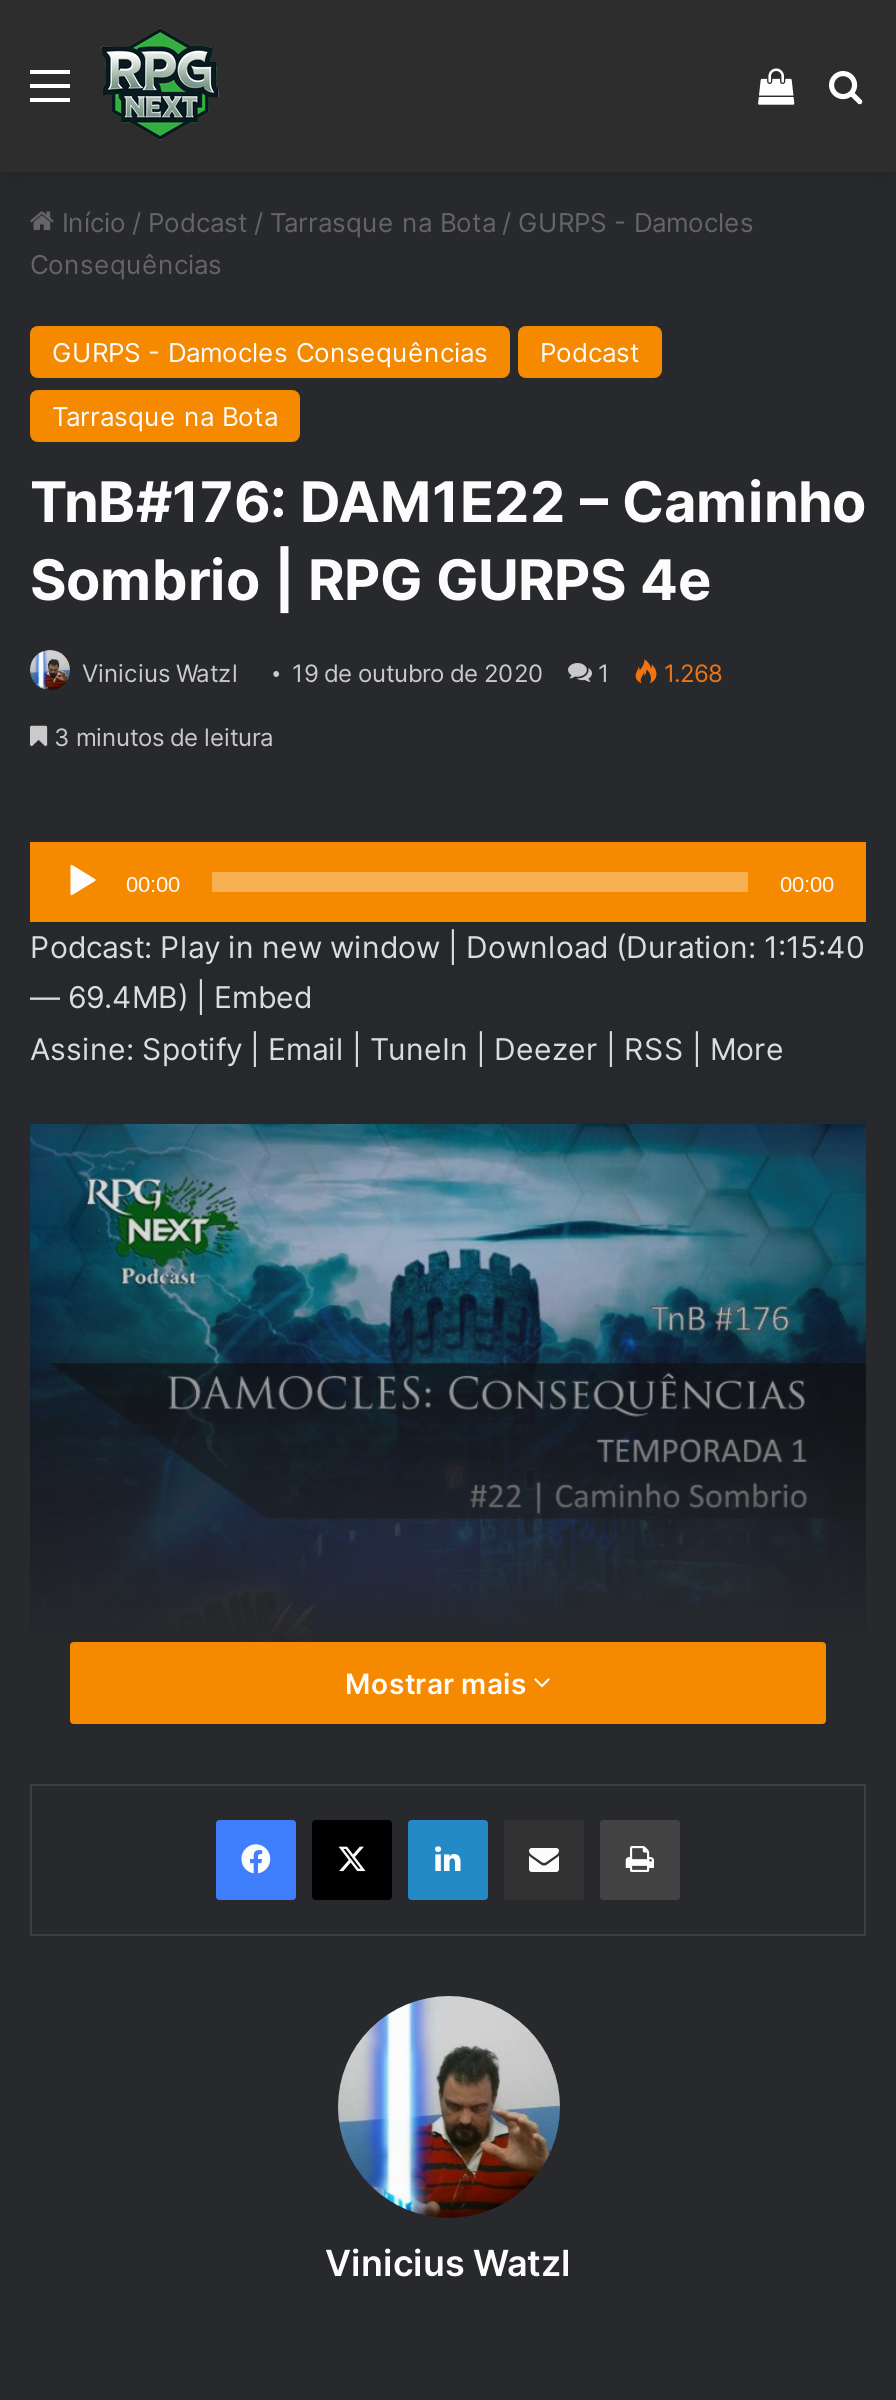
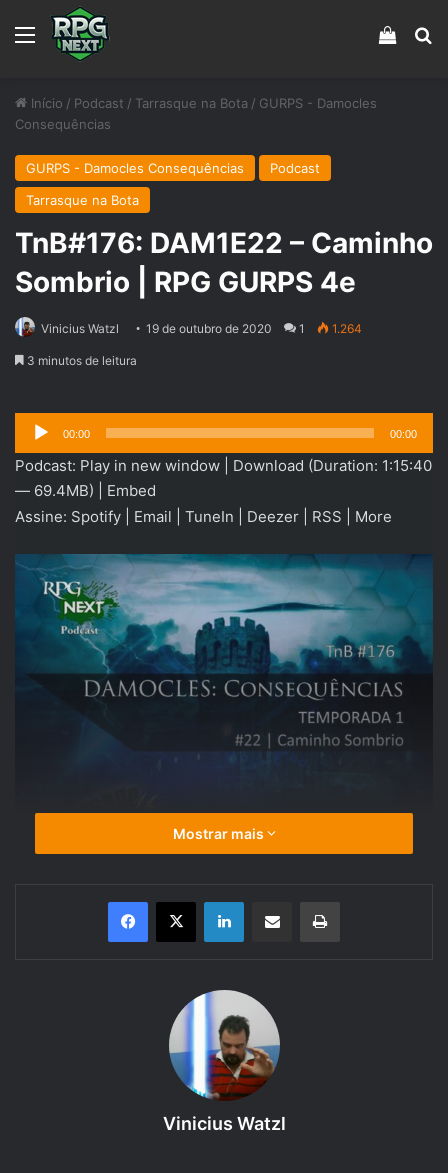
- Vinicius Watzl 19 de outubro de 2020 1 1.268
+ Vinicius Watzl 19 de outubro de 2020 1 1.264
